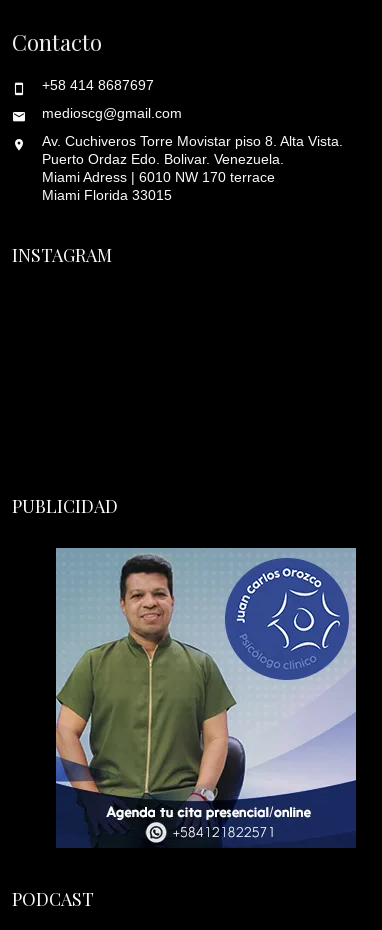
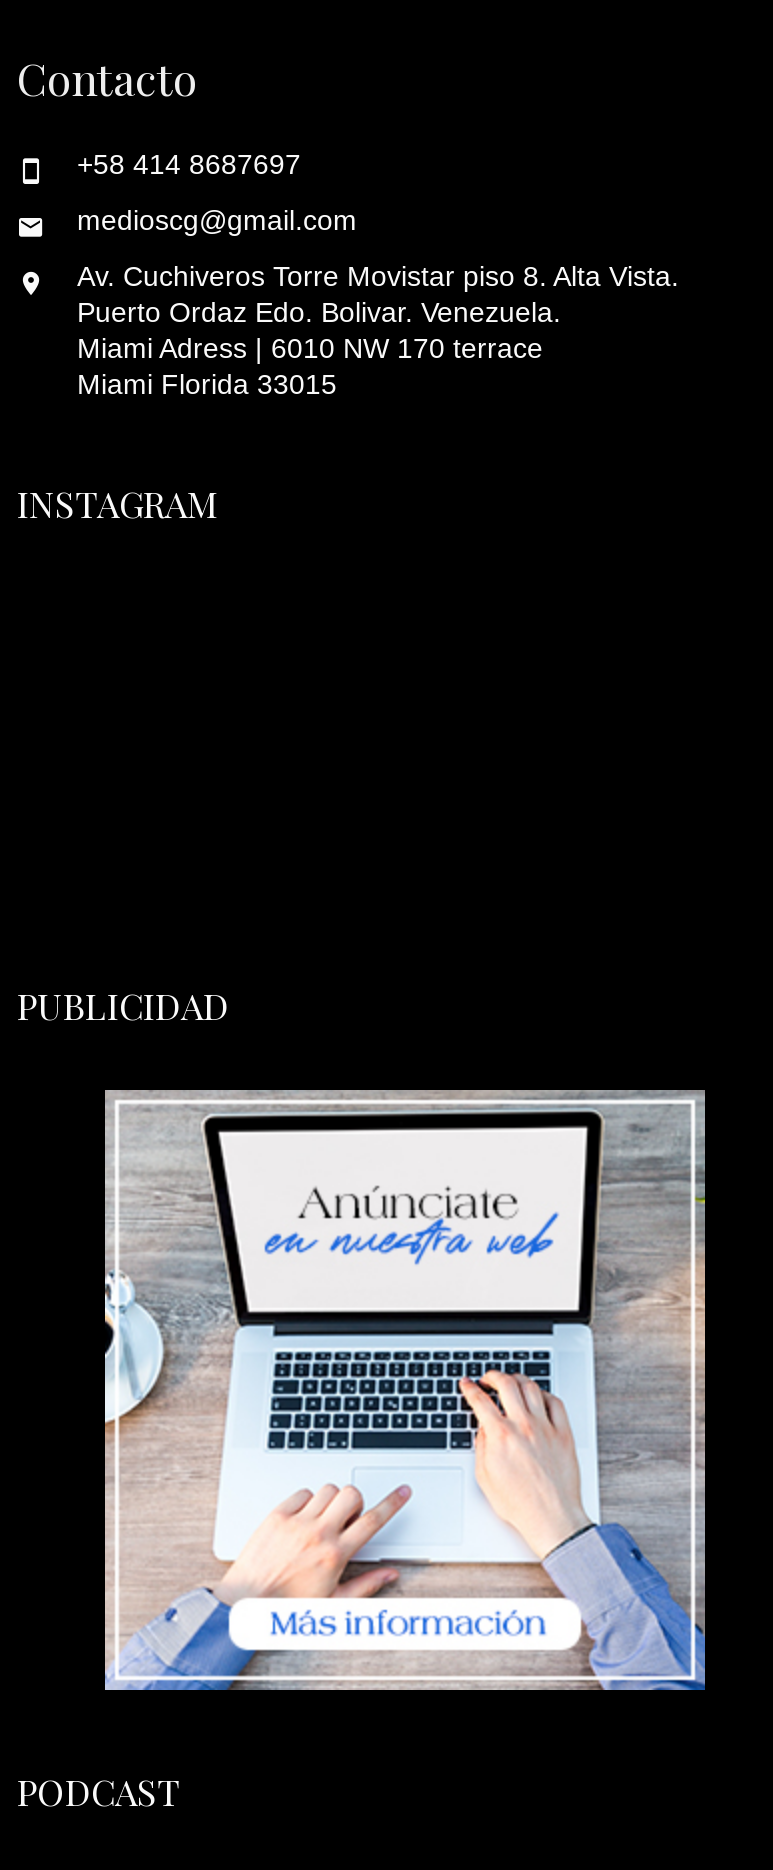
- [image]
+ [image]
